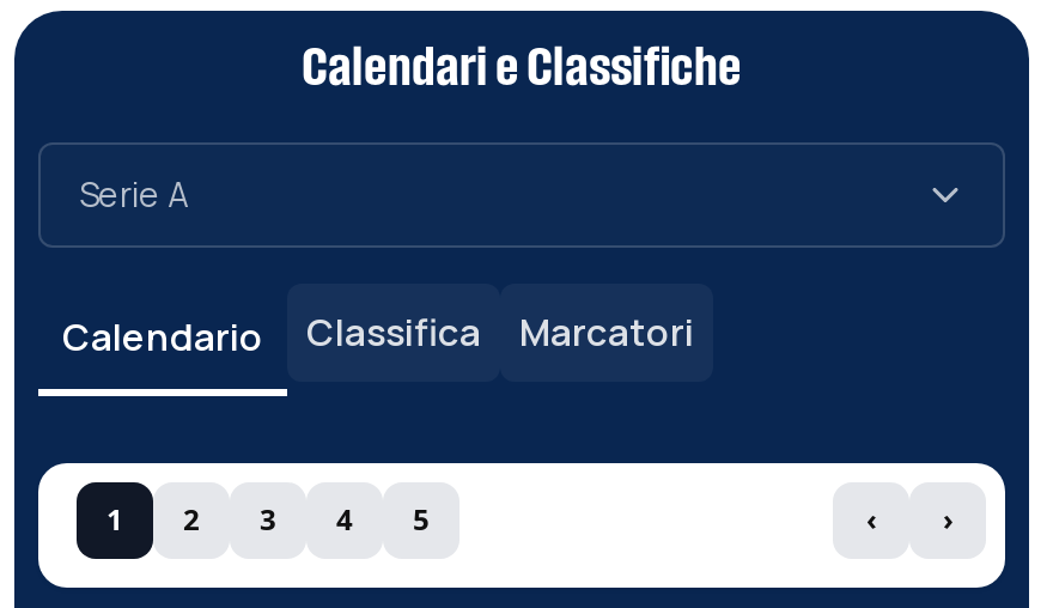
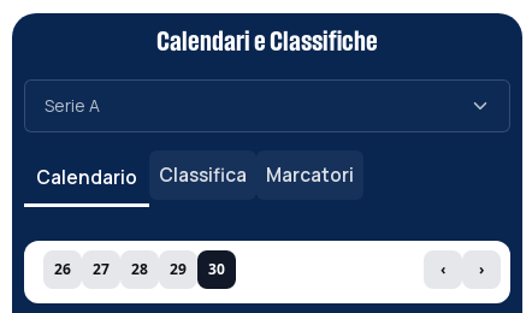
- 1
+ 26

- 2
+ 27

- 3
+ 28

- 4
+ 29

- 5
+ 30
